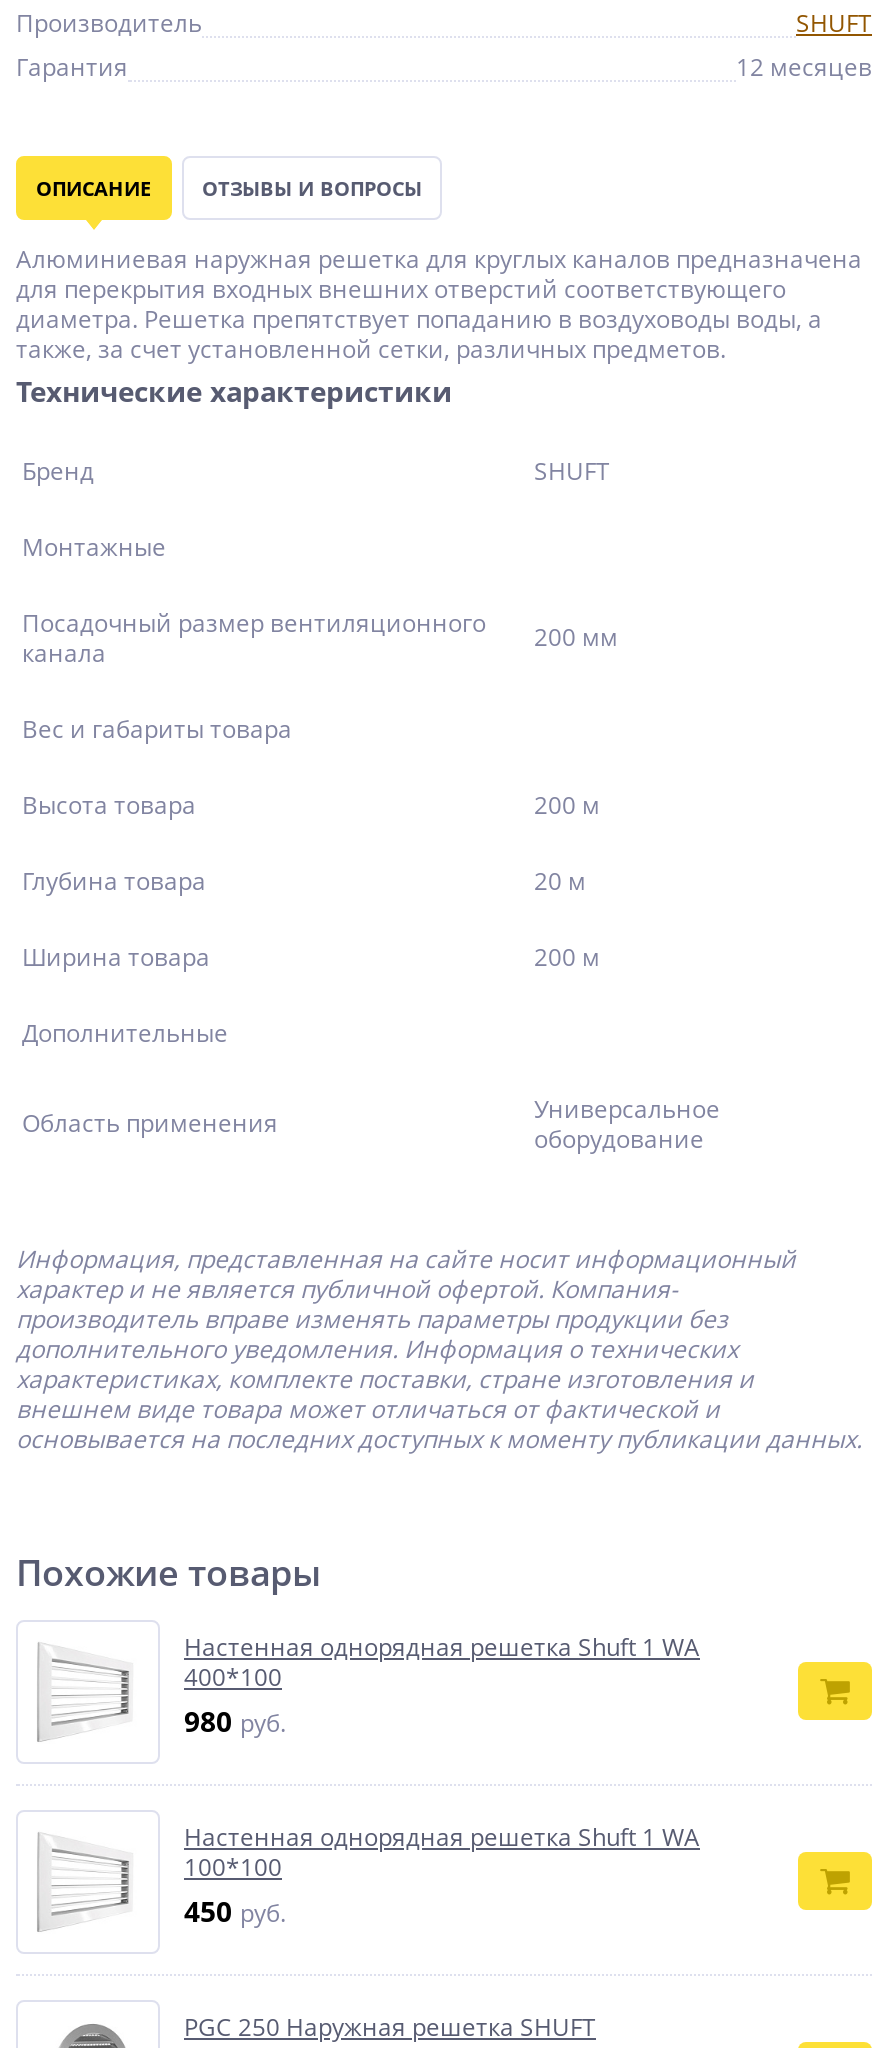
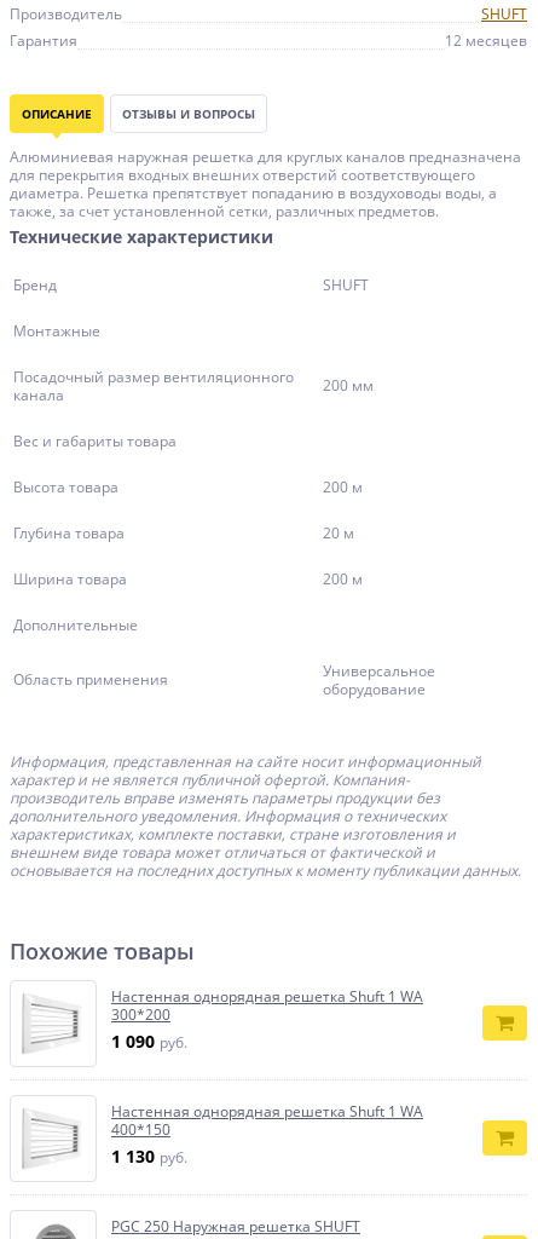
- 400*100
+ 300*200

- 980 руб.
+ 1 090 руб.

- 100*100
+ 400*150

- 450 руб.
+ 1 130 руб.
